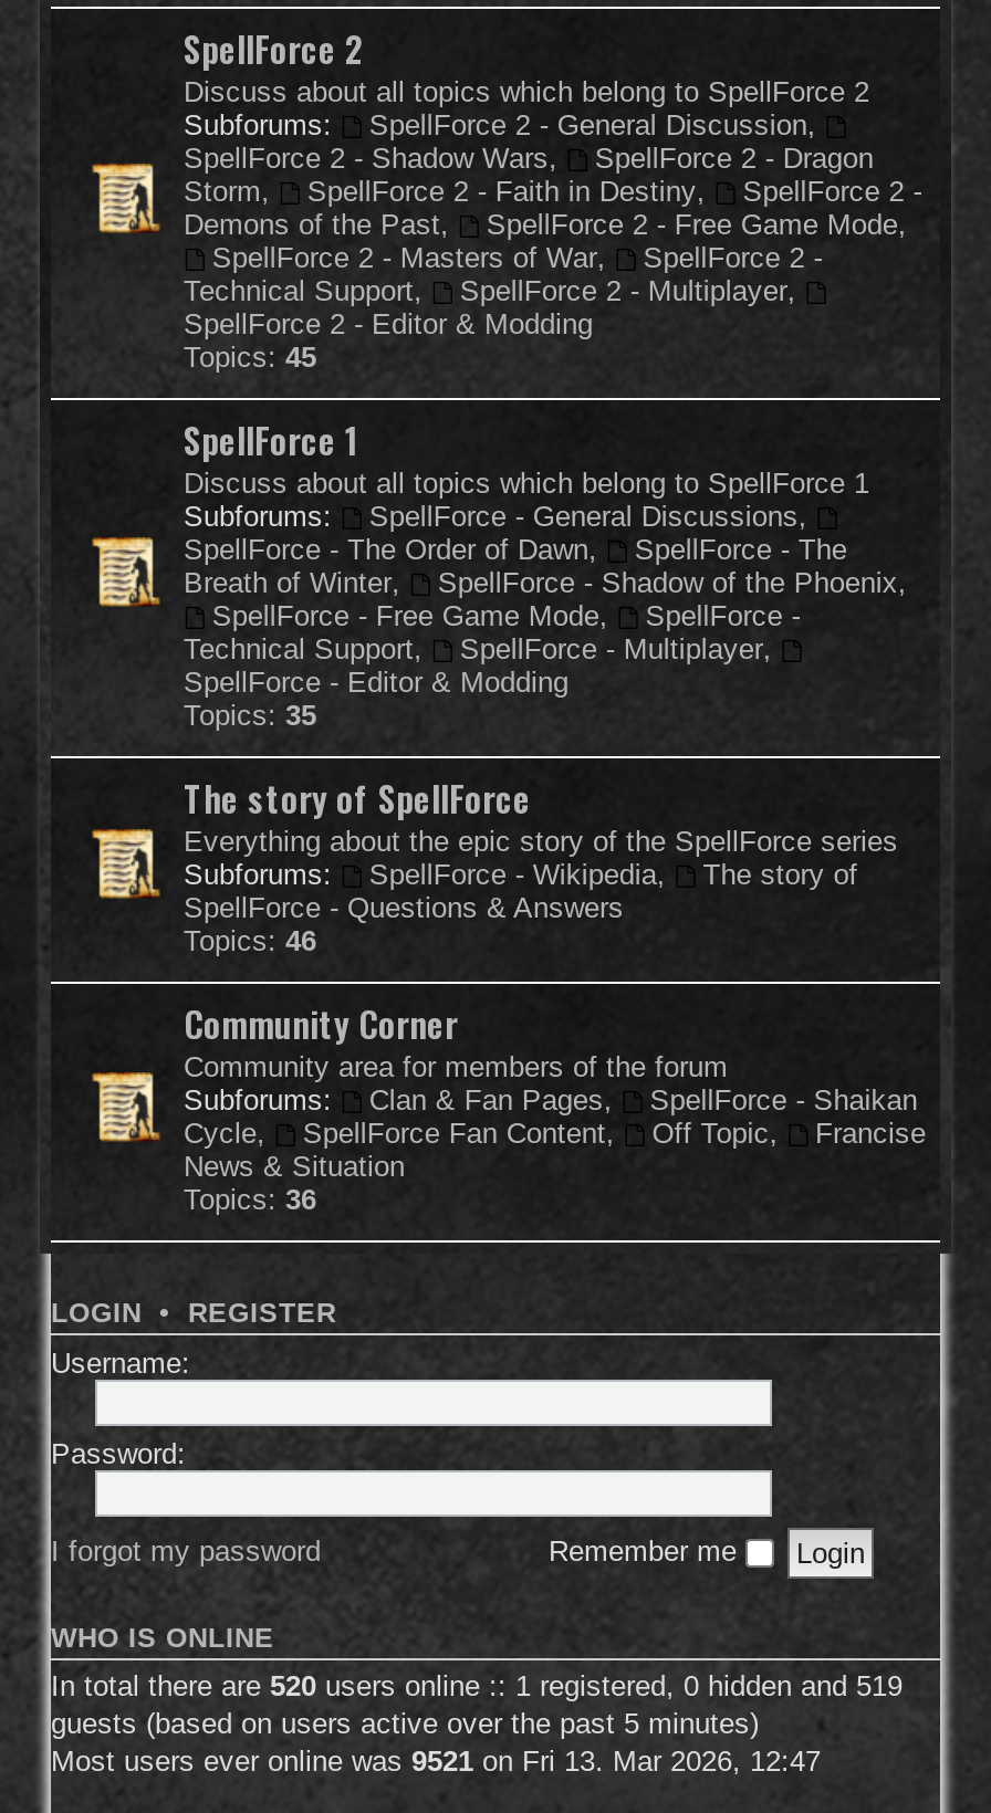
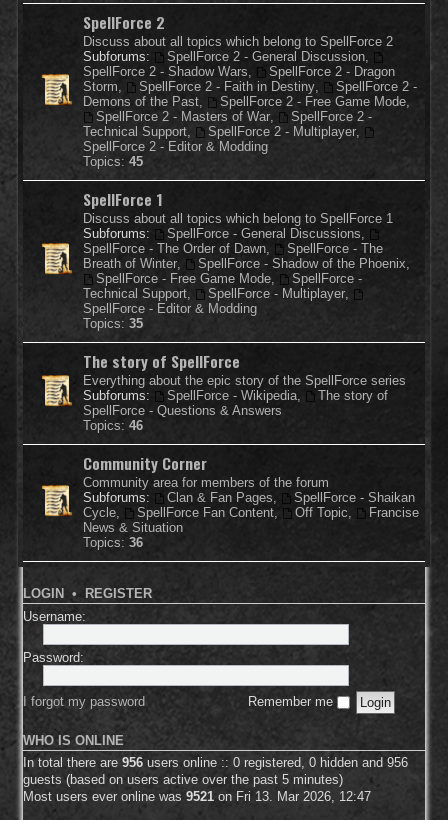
- In total there are 520 users online :: 1 registered, 0 hidden and 519
+ In total there are 956 users online :: 0 registered, 0 hidden and 956
